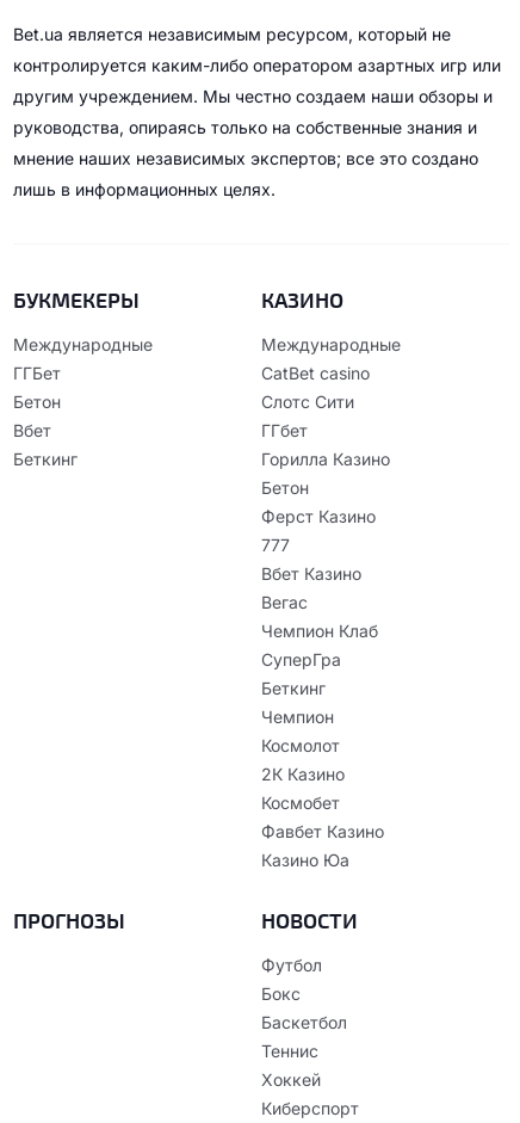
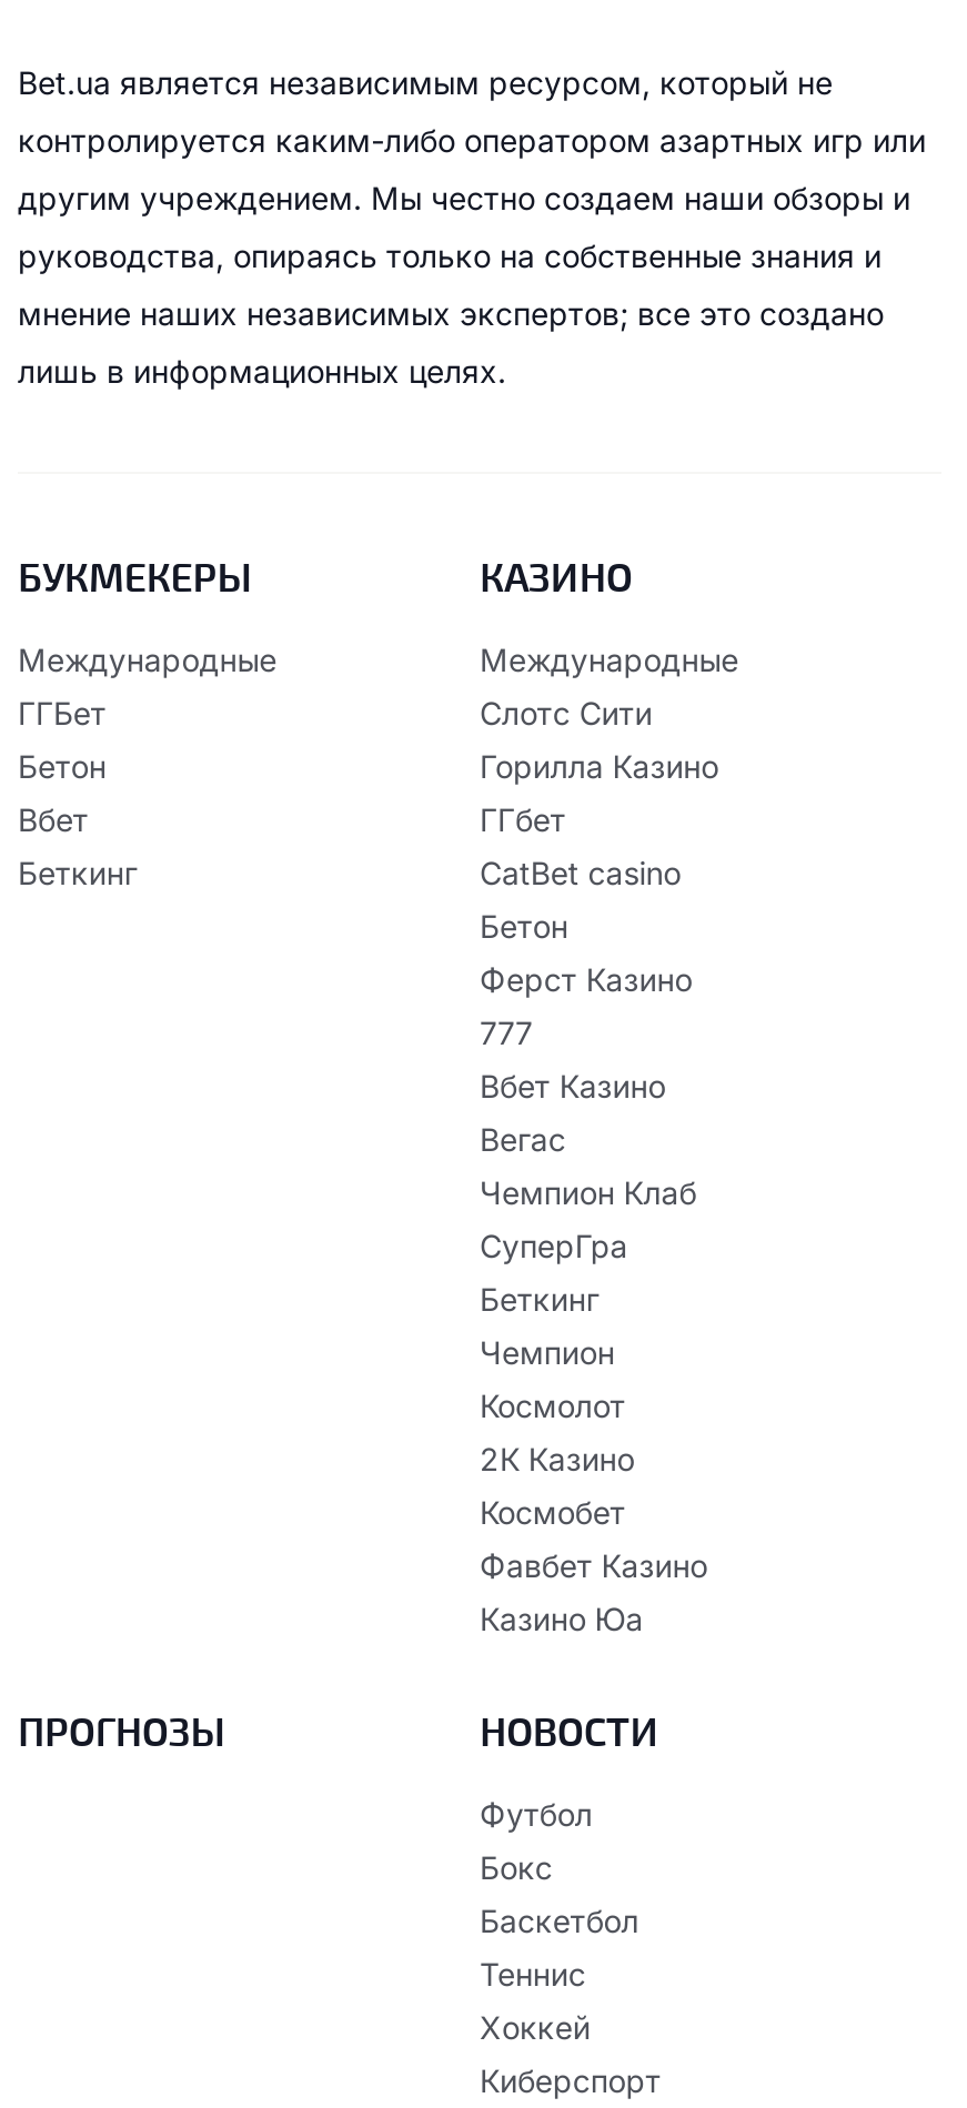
moved down: CatBet casino

moved up: Слотс Сити | ГГбет | Горилла Казино
